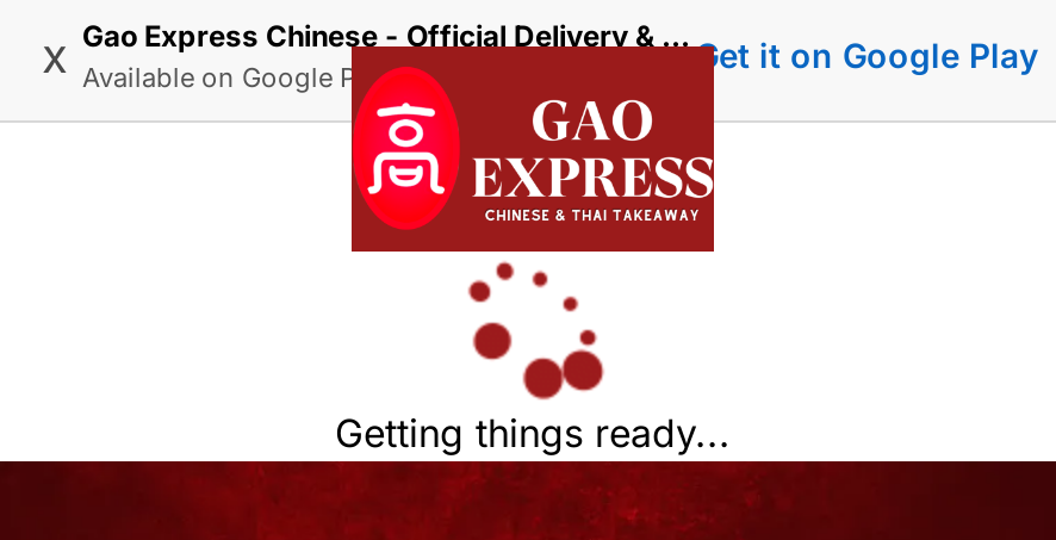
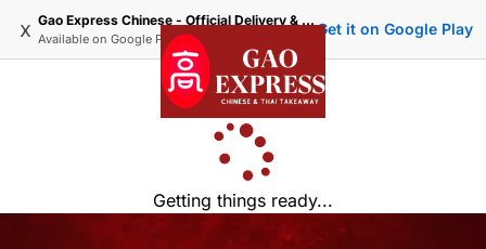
- [image]
+ [image]
